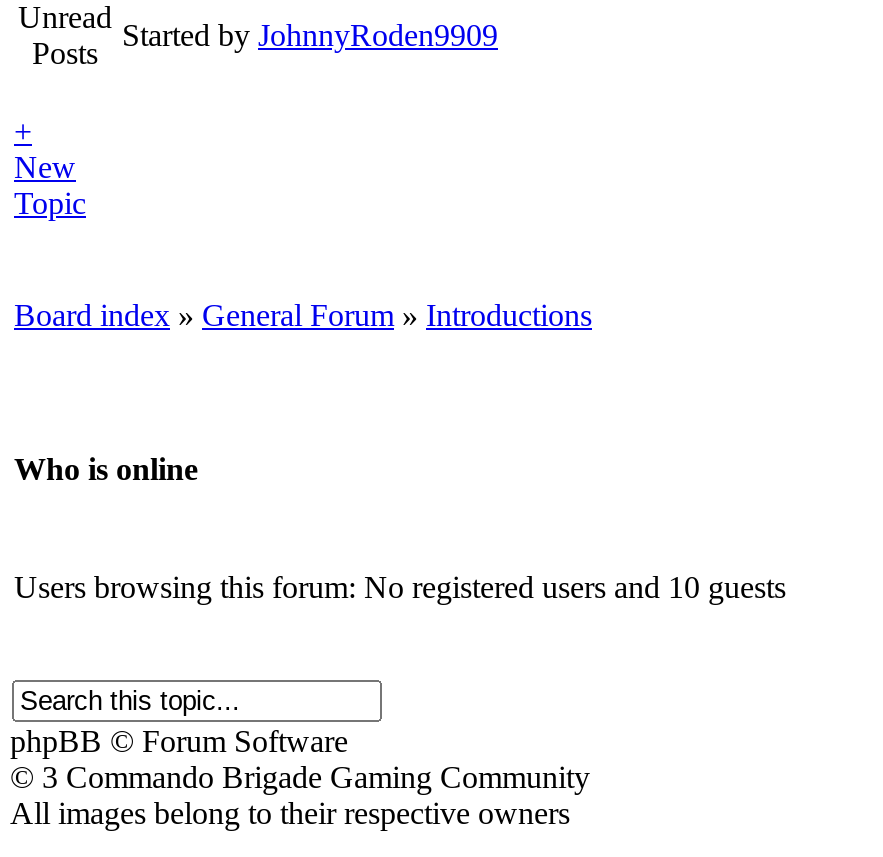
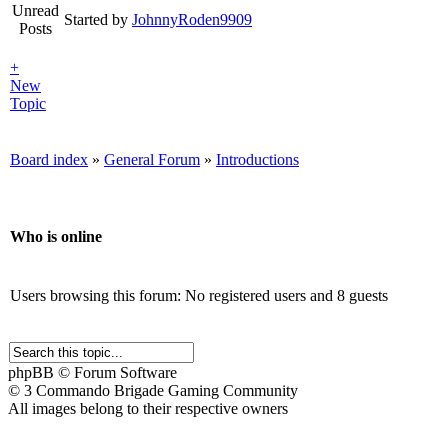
- Users browsing this forum: No registered users and 10 guests
+ Users browsing this forum: No registered users and 8 guests
